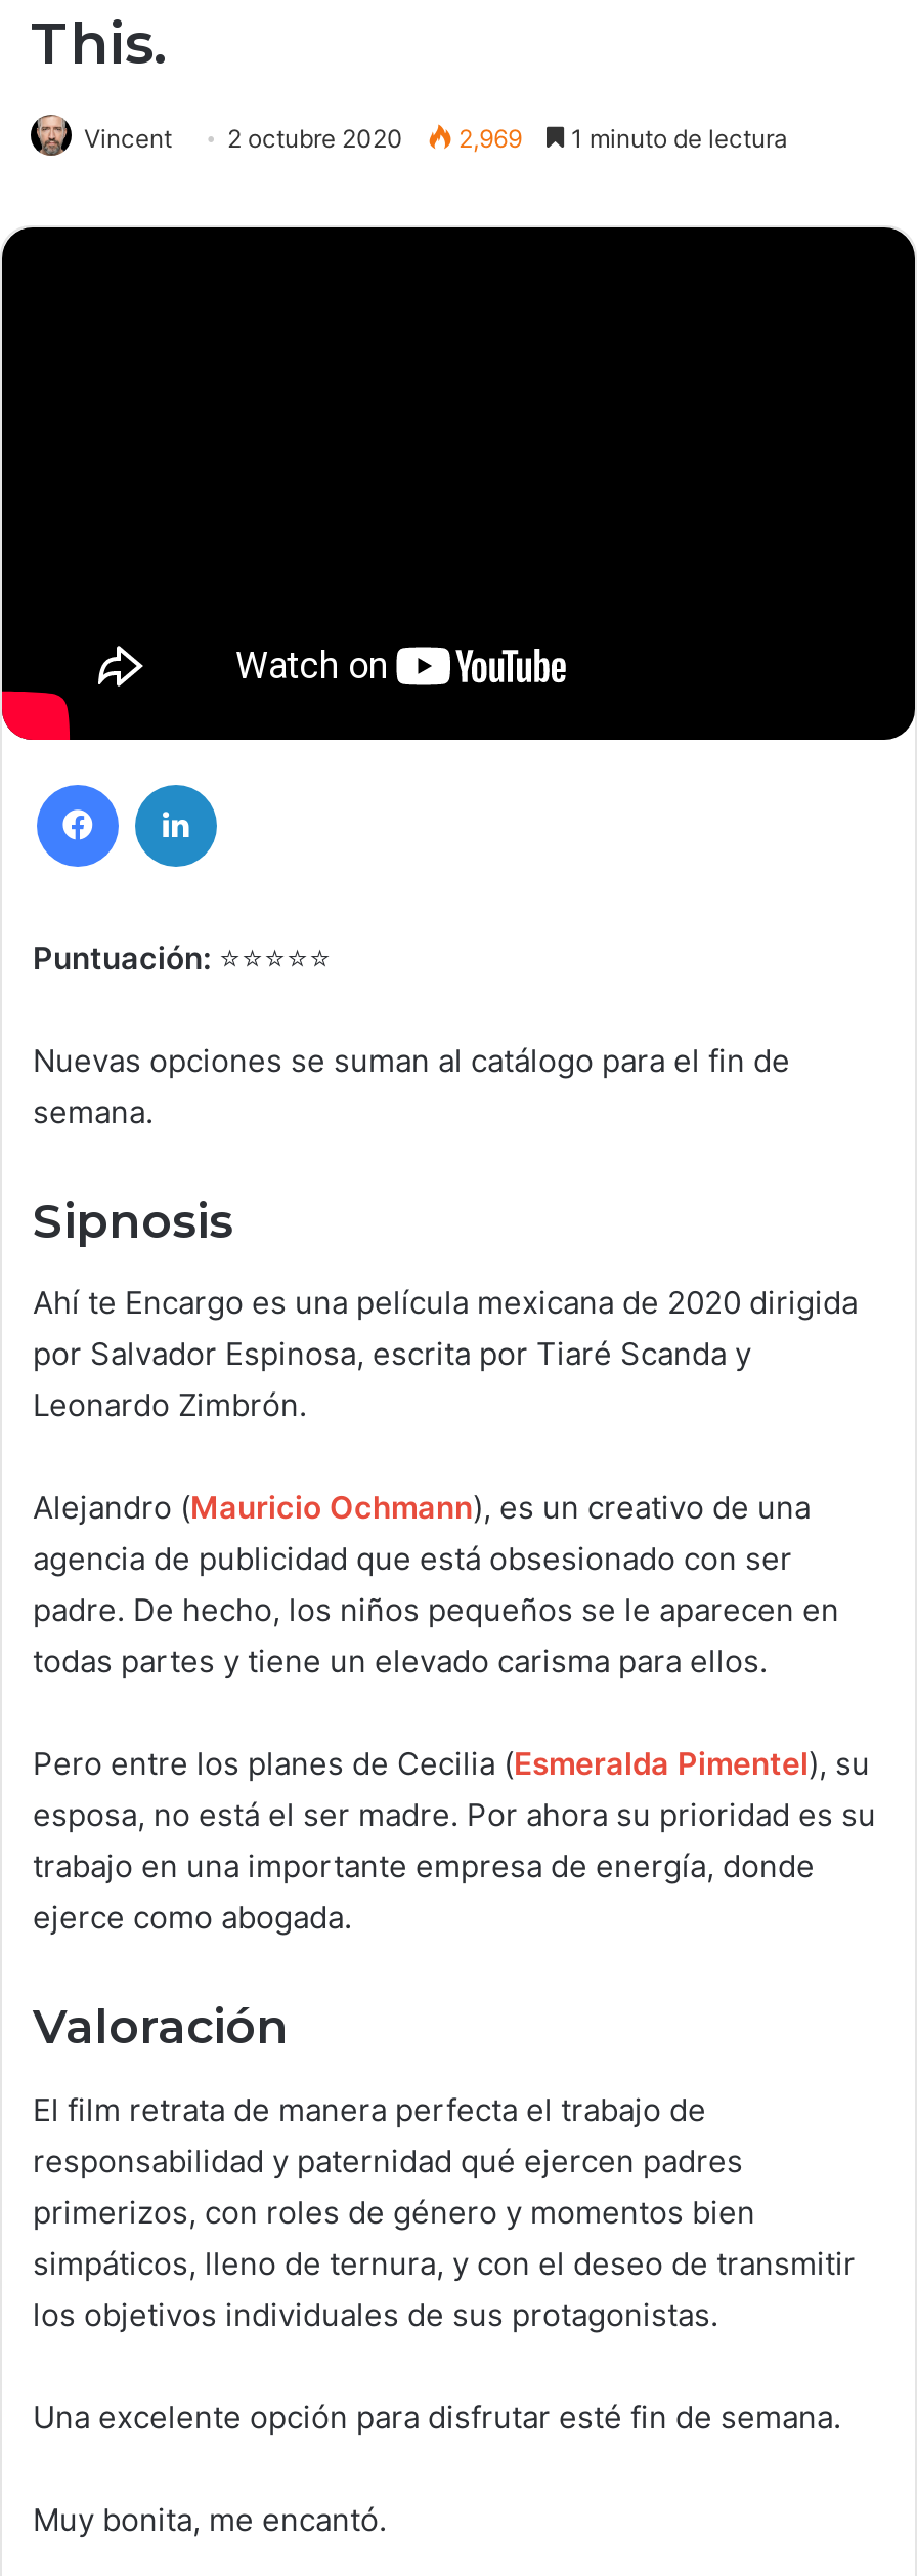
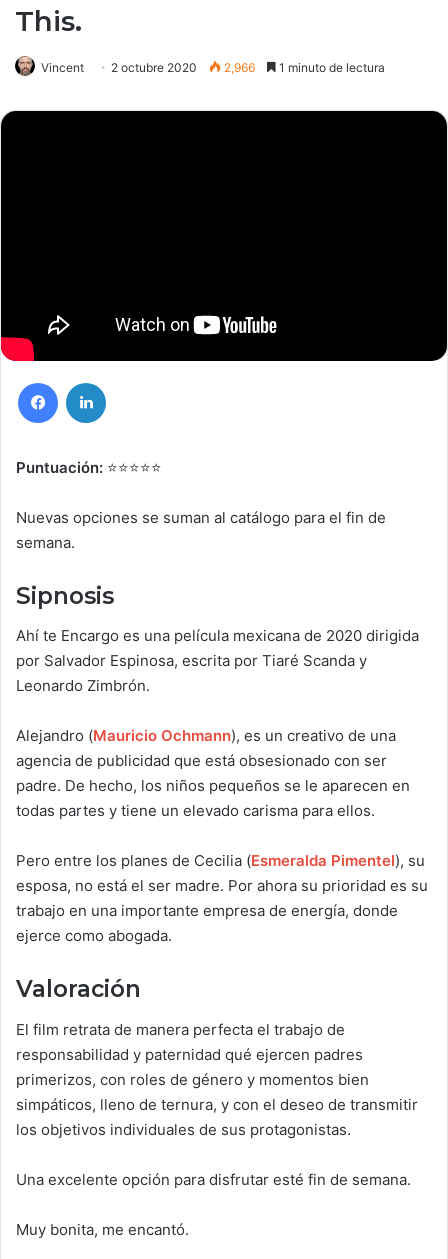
- Vincent 2 octubre 2020 2,969 1 minuto de lectura
+ Vincent 2 octubre 2020 2,966 1 minuto de lectura
